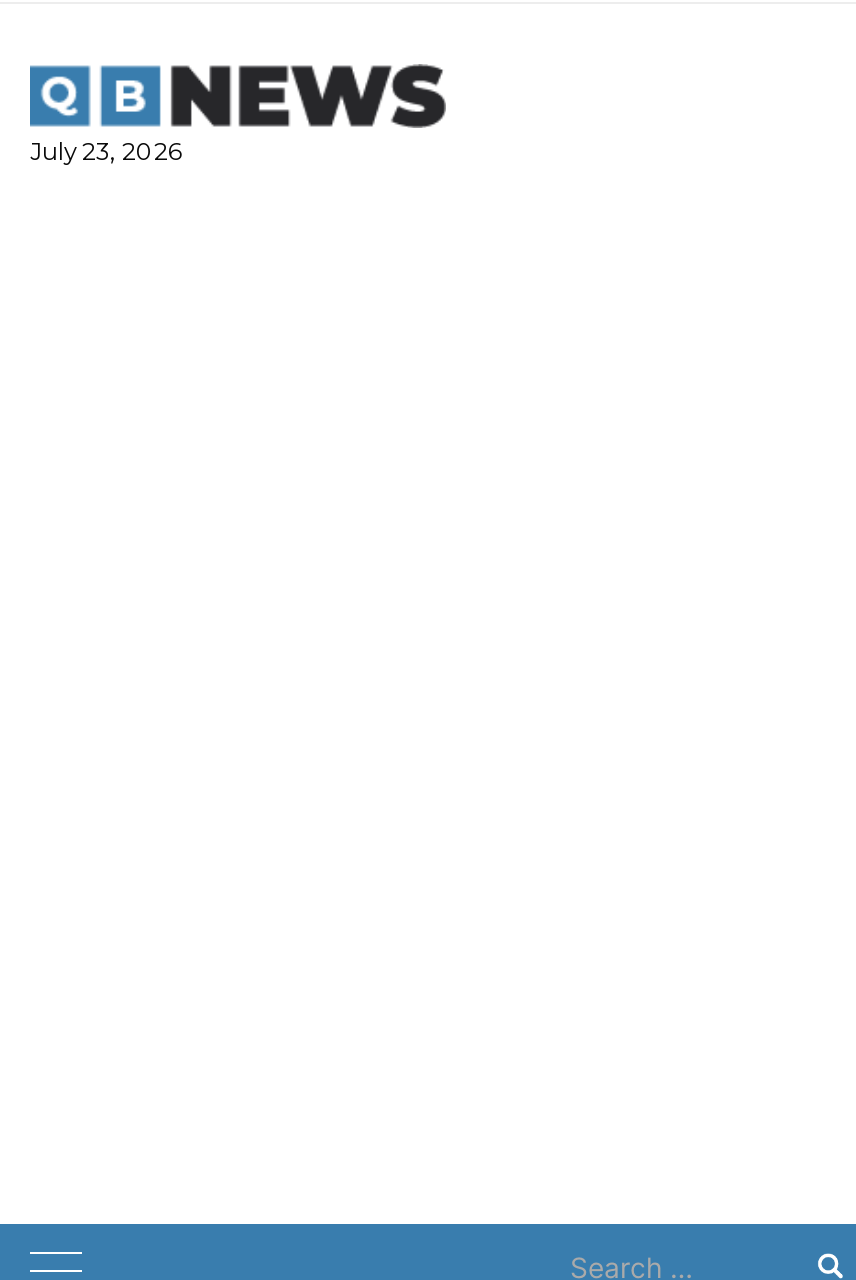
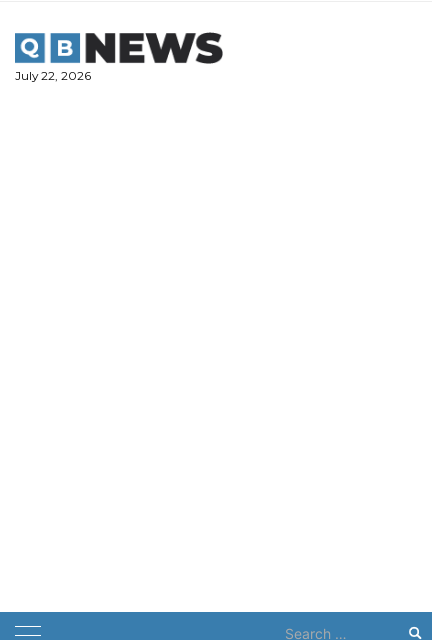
- July 23, 2026
+ July 22, 2026
